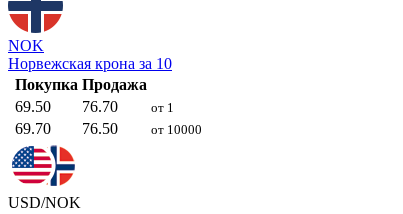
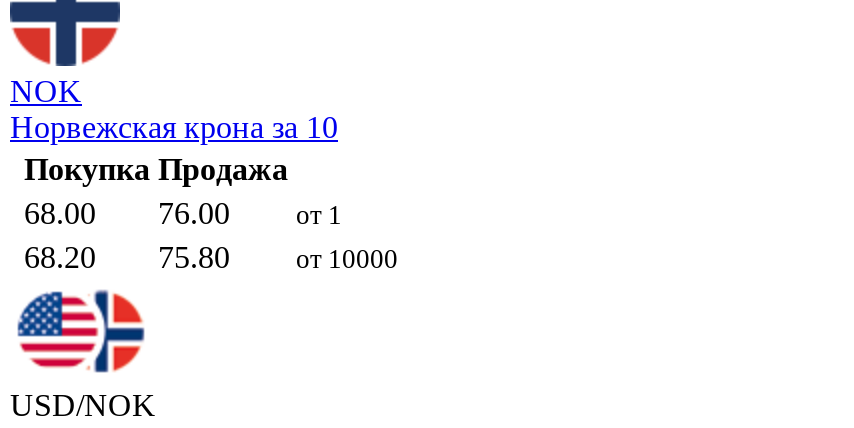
- 69.50
+ 68.00

- 76.70
+ 76.00

- 69.70
+ 68.20

- 76.50
+ 75.80
